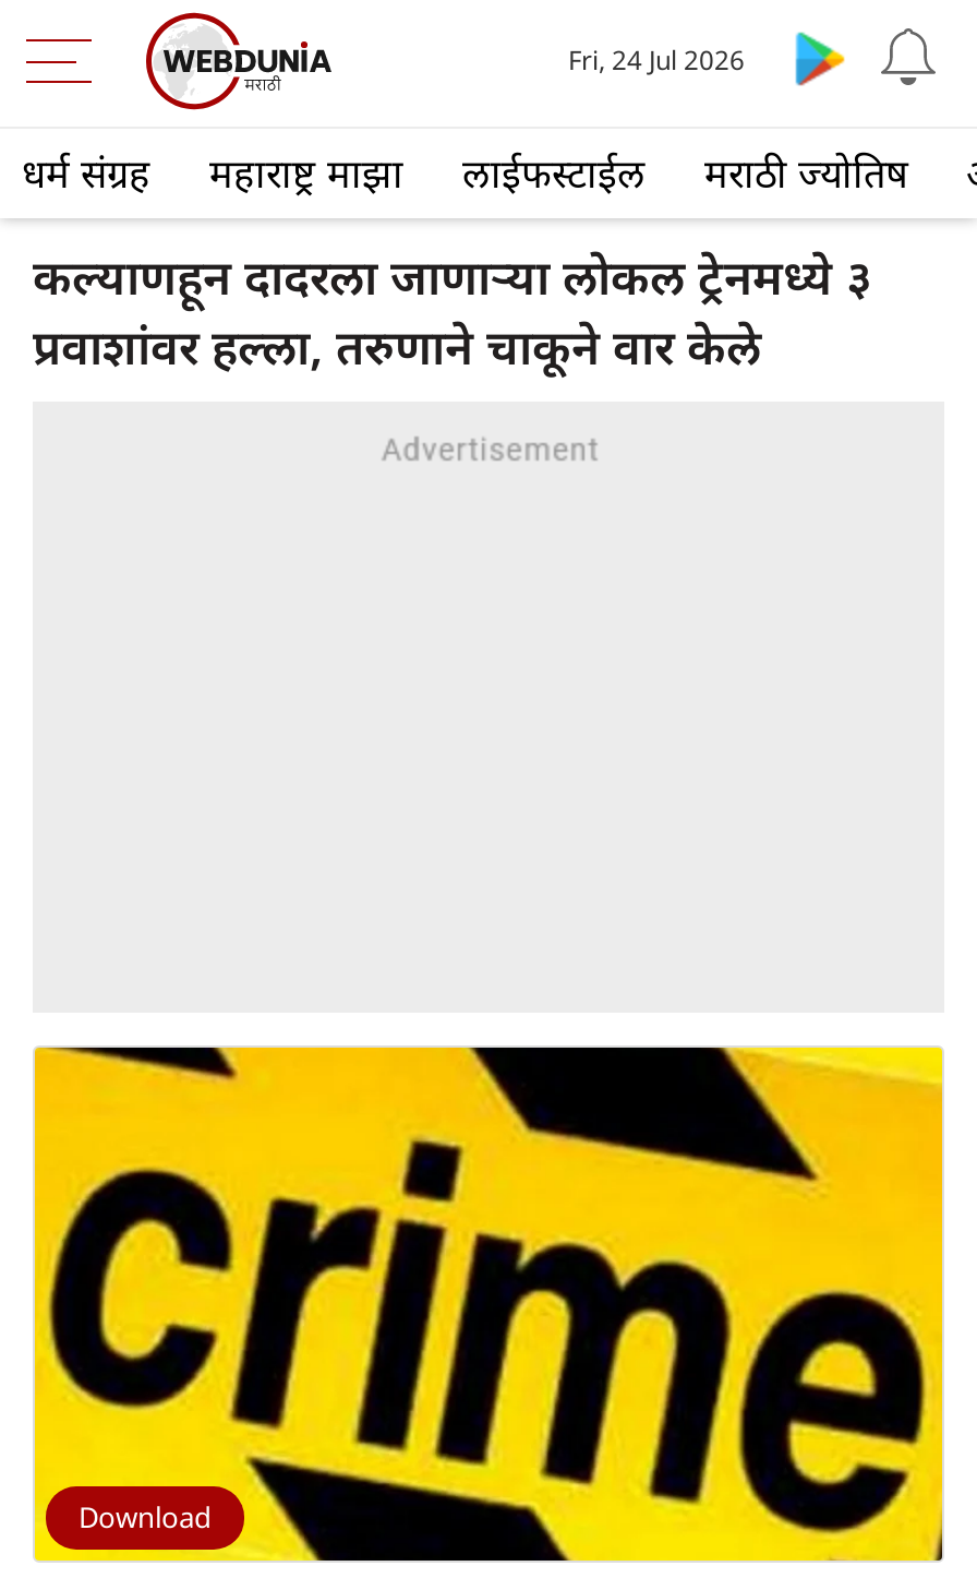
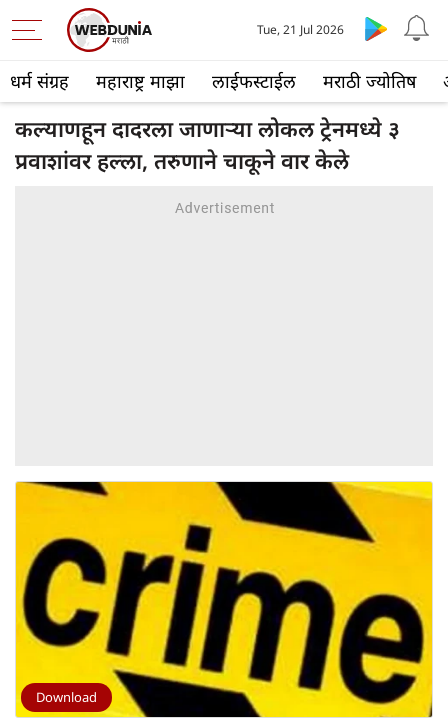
- Fri, 24 Jul 2026
+ Tue, 21 Jul 2026
